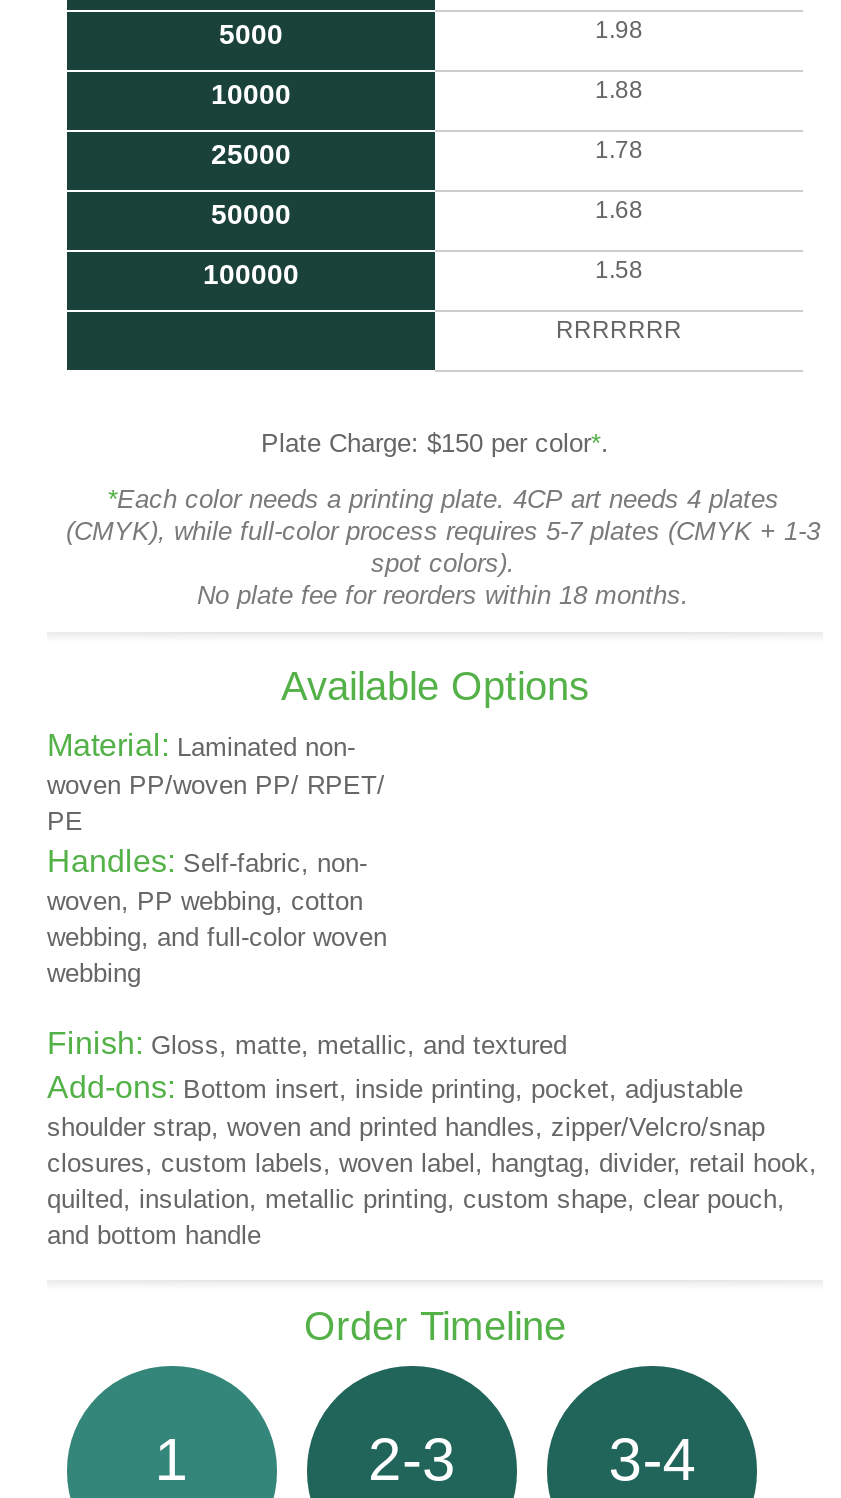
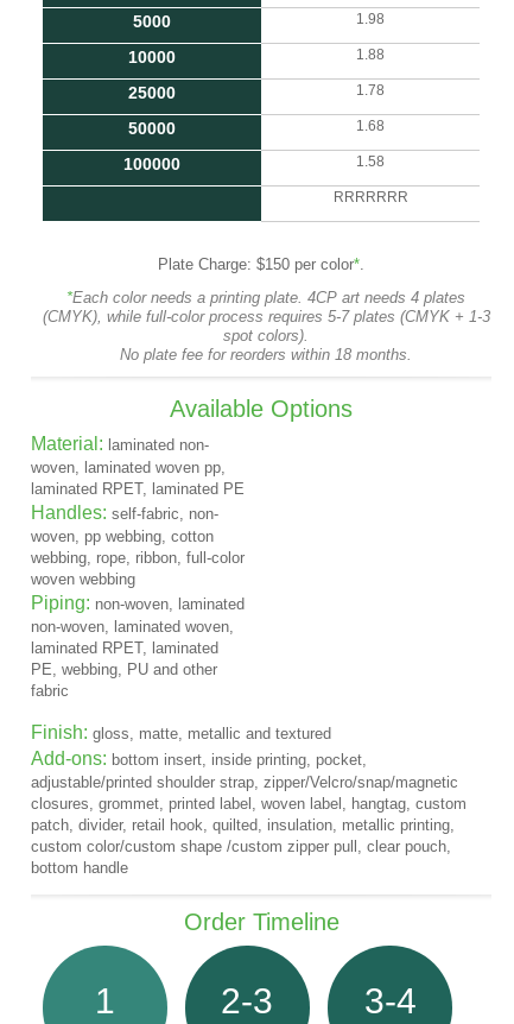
- Material: Laminated non-
- woven PP/woven PP/ RPET/
- PE
- Handles: Self-fabric, non-
- woven, PP webbing, cotton
- webbing, and full-color woven
- webbing
+ Material: laminated non-
+ woven, laminated woven pp,
+ laminated RPET, laminated PE
+ Handles: self-fabric, non-
+ woven, pp webbing, cotton
+ webbing, rope, ribbon, full-color
+ woven webbing
+ Piping: non-woven, laminated
+ non-woven, laminated woven,
+ laminated RPET, laminated
+ PE, webbing, PU and other
+ fabric

- Finish: Gloss, matte, metallic, and textured
- Add-ons: Bottom insert, inside printing, pocket, adjustable
- shoulder strap, woven and printed handles, zipper/Velcro/snap
- closures, custom labels, woven label, hangtag, divider, retail hook,
- quilted, insulation, metallic printing, custom shape, clear pouch,
- and bottom handle
+ Finish: gloss, matte, metallic and textured
+ Add-ons: bottom insert, inside printing, pocket,
+ adjustable/printed shoulder strap, zipper/Velcro/snap/magnetic
+ closures, grommet, printed label, woven label, hangtag, custom
+ patch, divider, retail hook, quilted, insulation, metallic printing,
+ custom color/custom shape /custom zipper pull, clear pouch,
+ bottom handle
